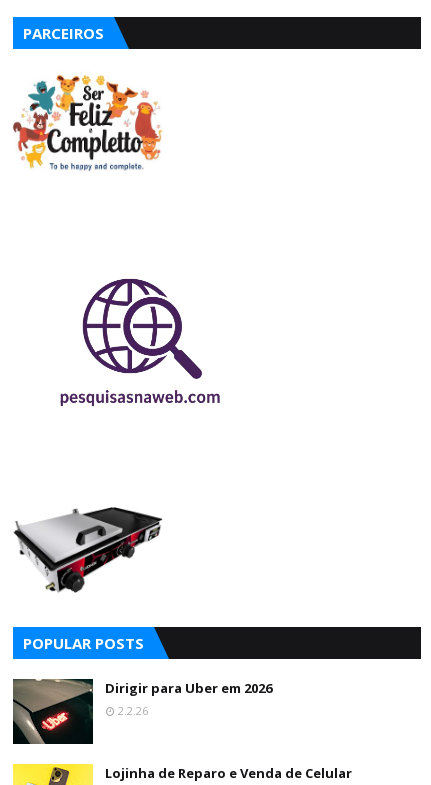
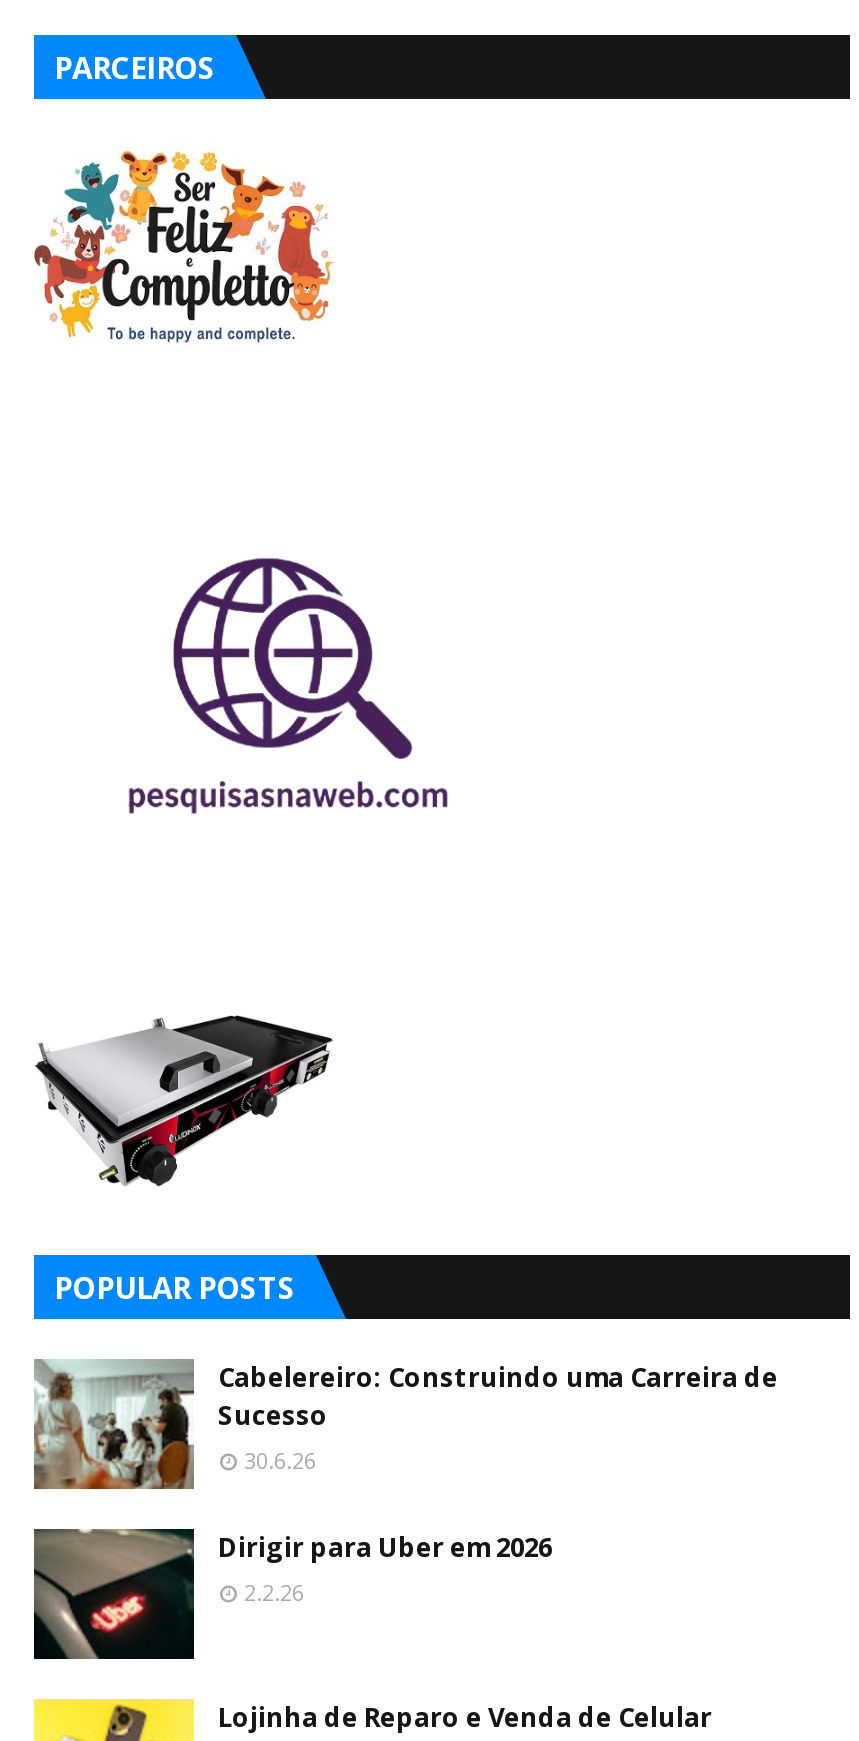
+ [image]
+ Cabelereiro: Construindo uma Carreira de
+ Sucesso
+ 30.6.26
